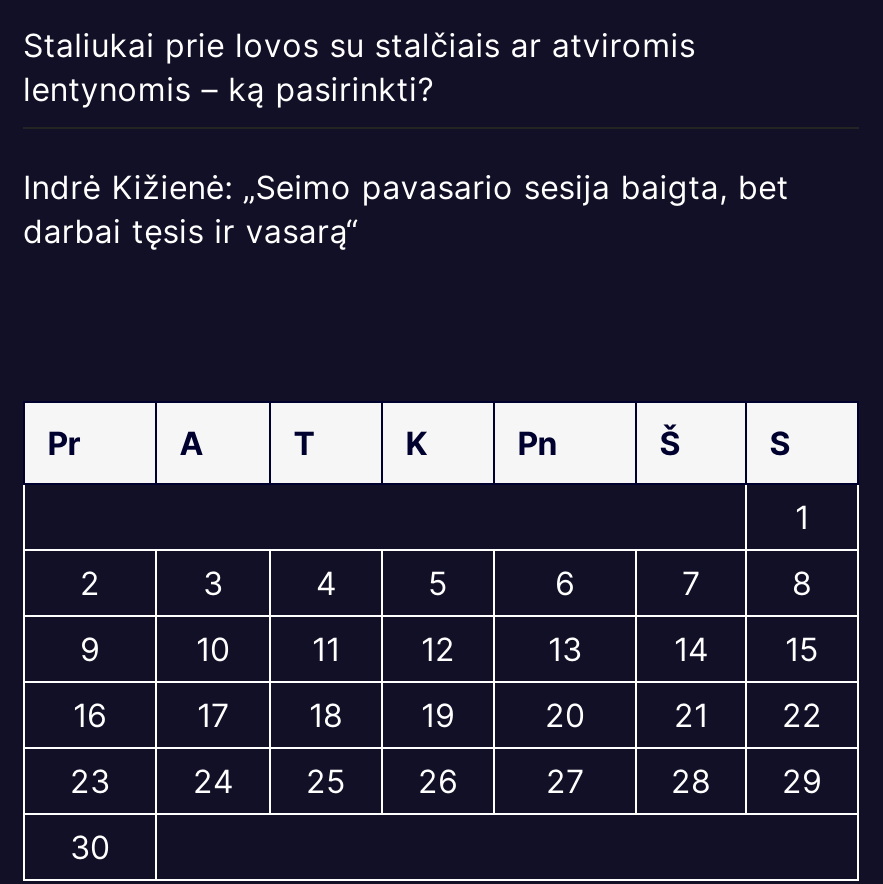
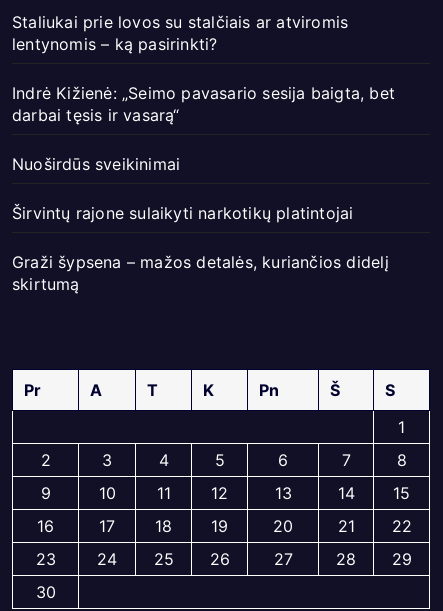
+ Nuoširdūs sveikinimai
+ Širvintų rajone sulaikyti narkotikų platintojai
+ Graži šypsena – mažos detalės, kuriančios didelį
+ skirtumą
